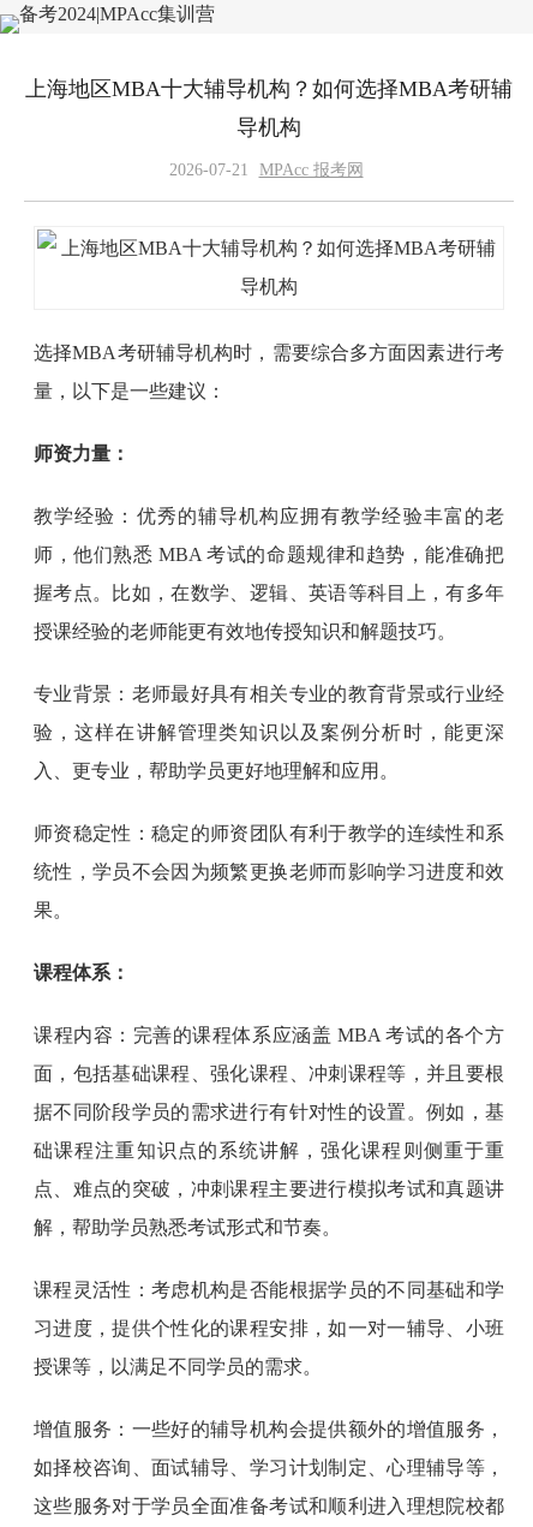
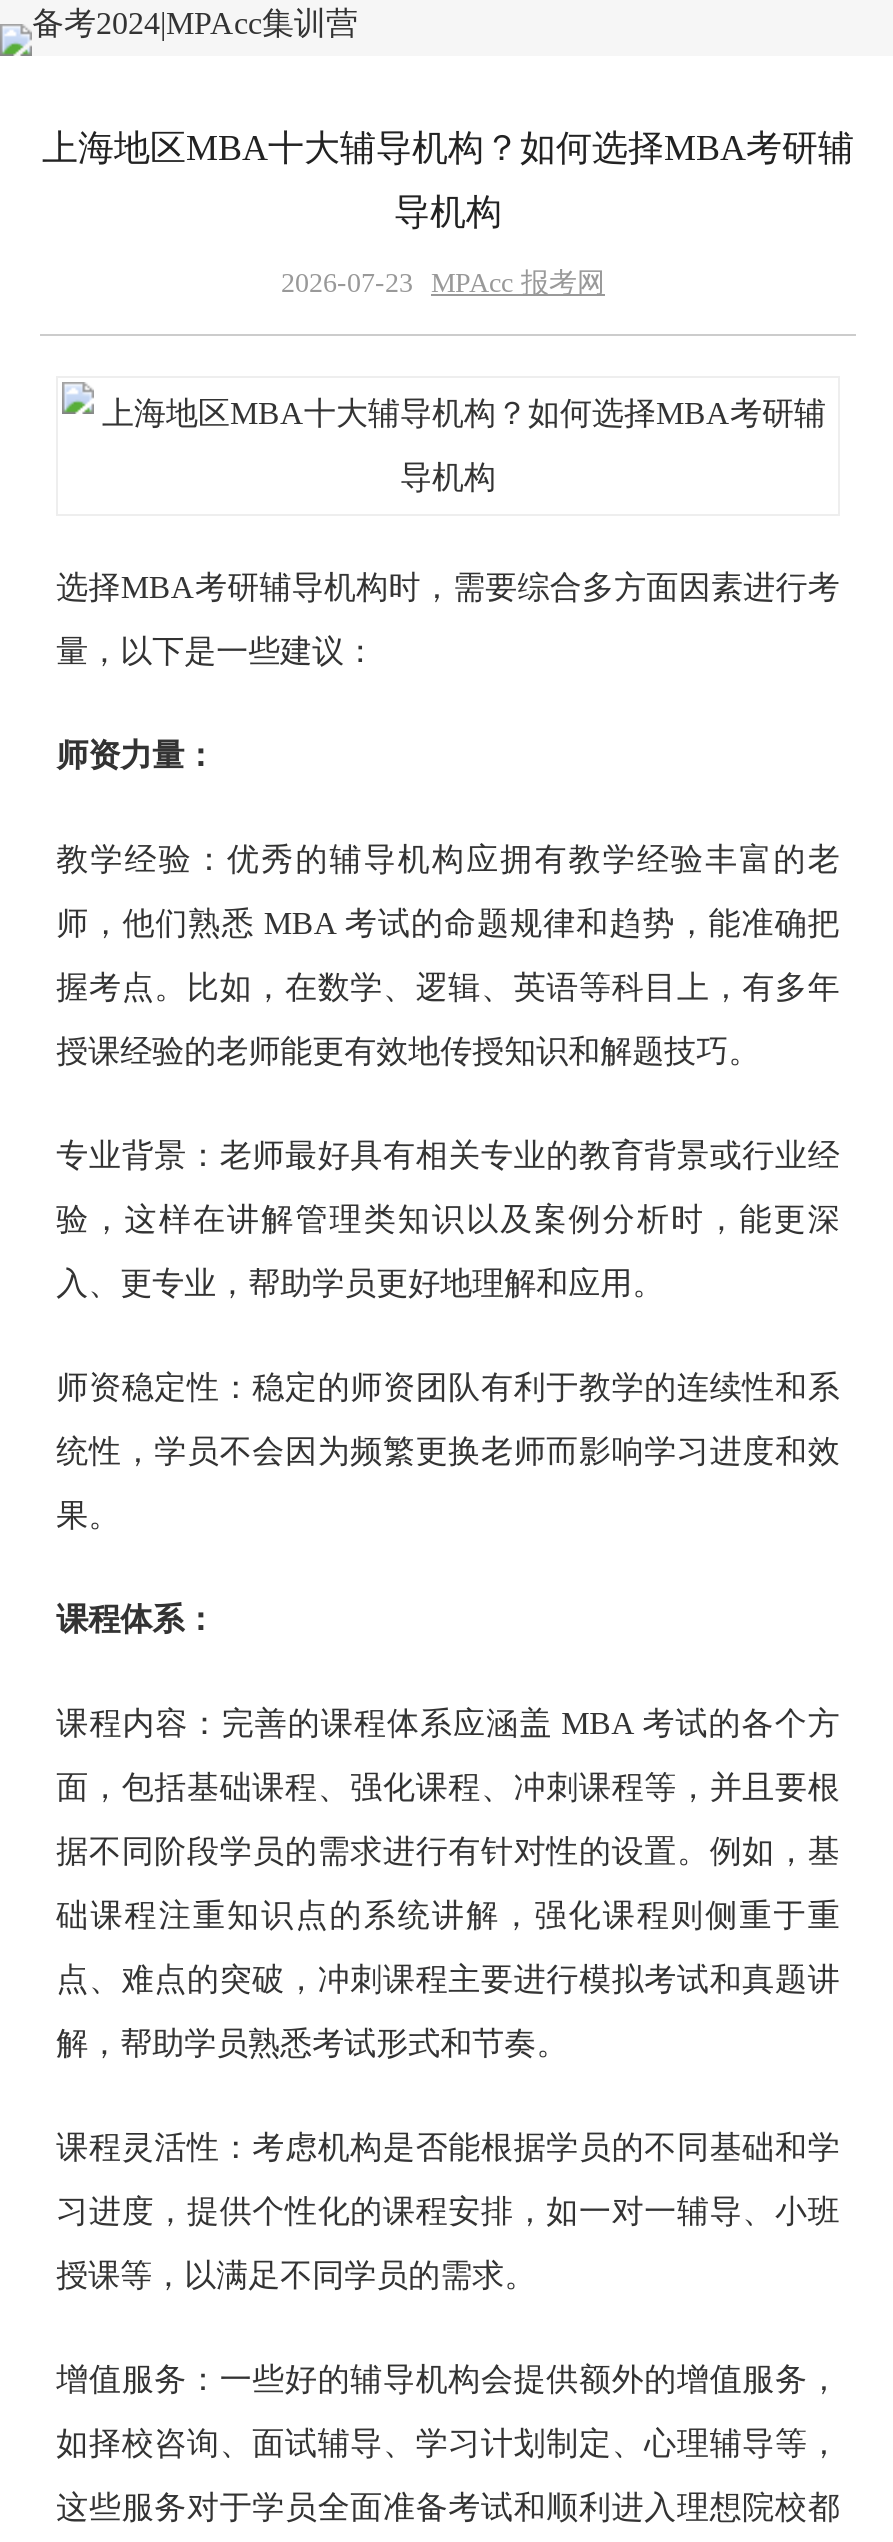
- 2026-07-21 MPAcc 报考网
+ 2026-07-23 MPAcc 报考网
